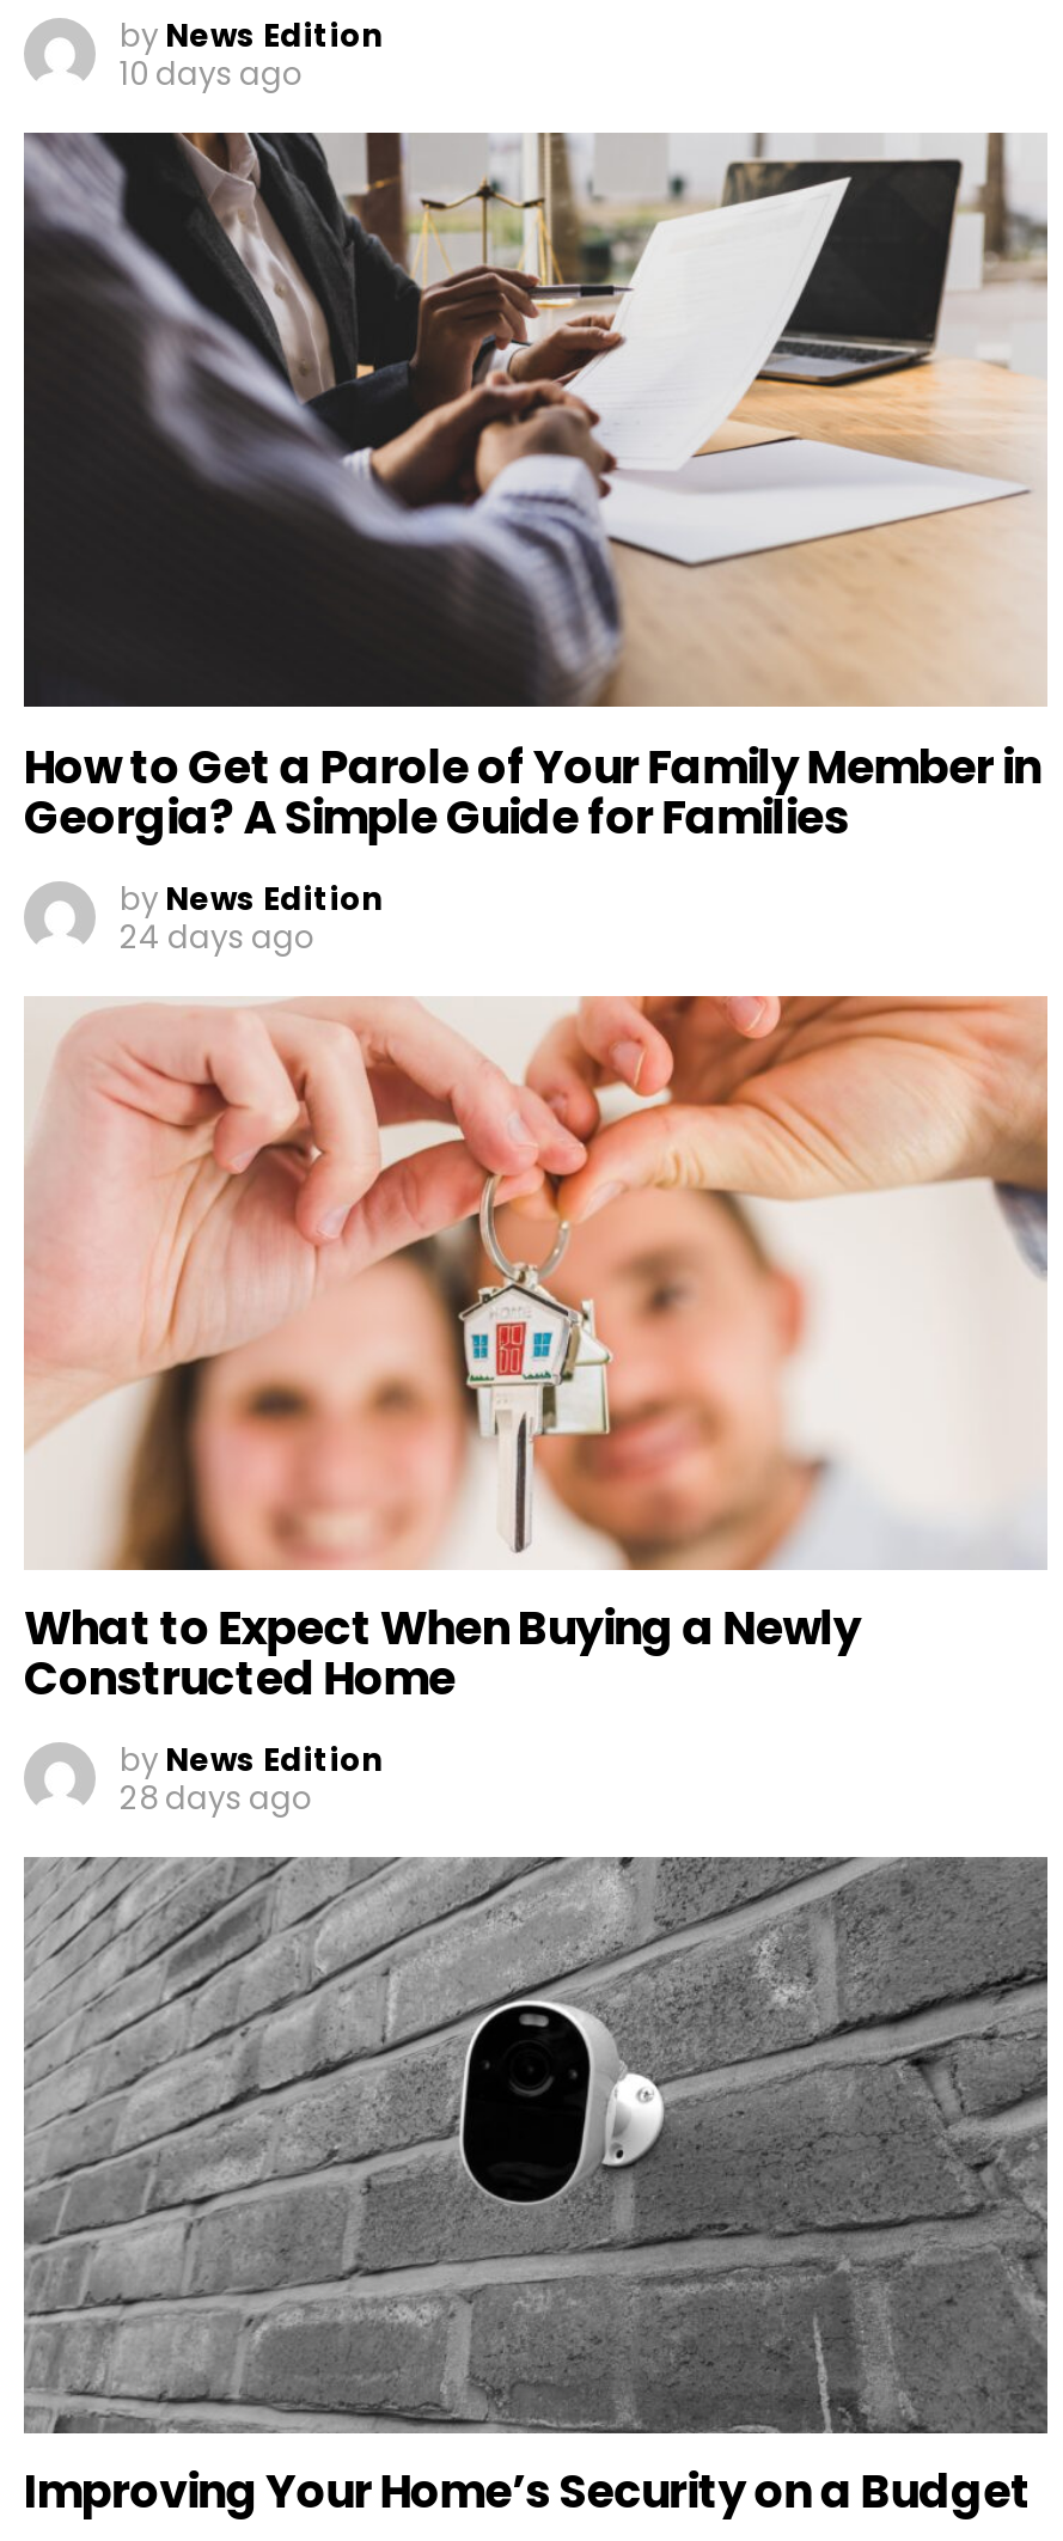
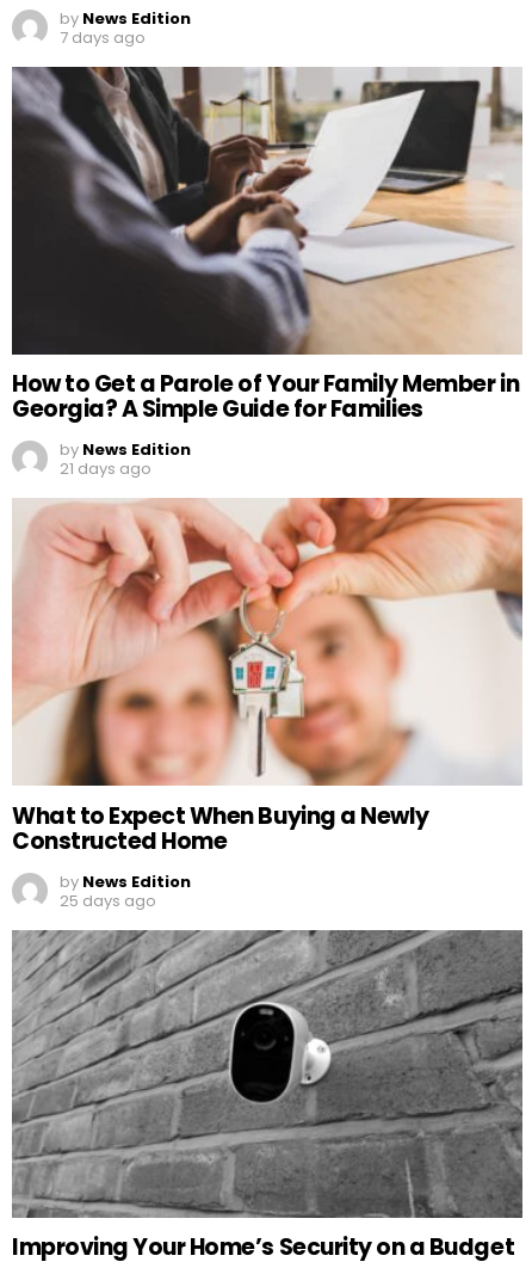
- 10 days ago
+ 7 days ago

- 24 days ago
+ 21 days ago

- 28 days ago
+ 25 days ago
